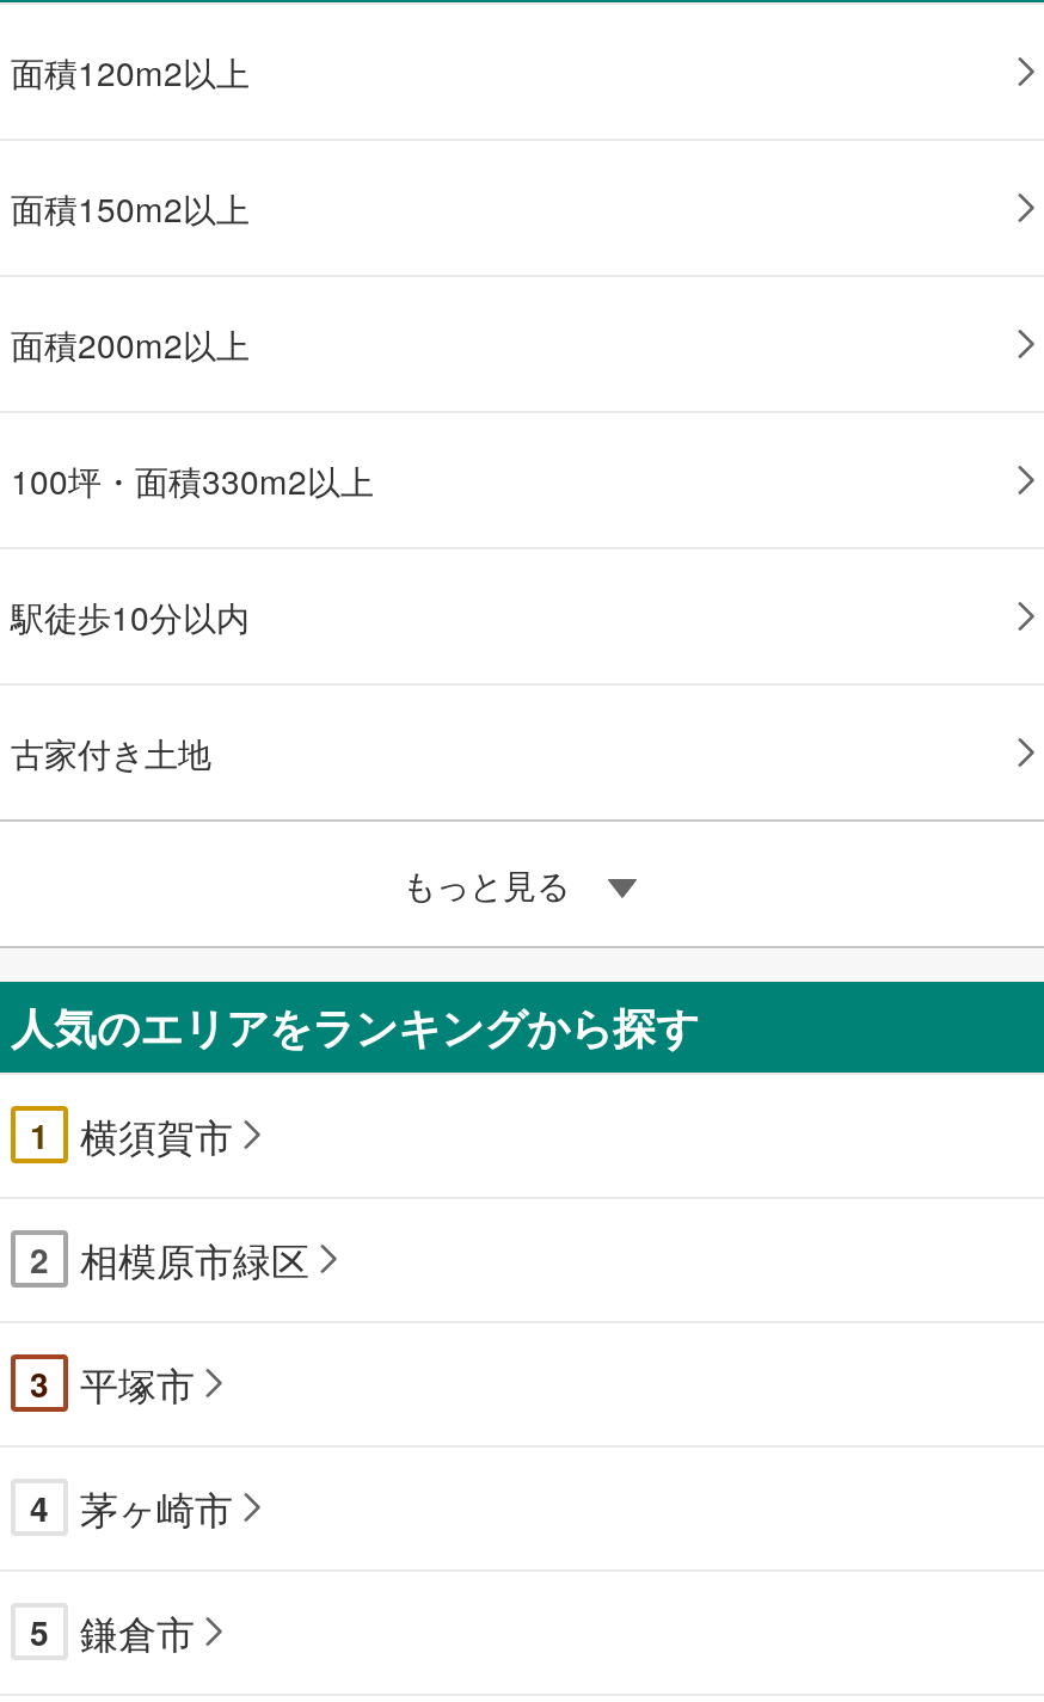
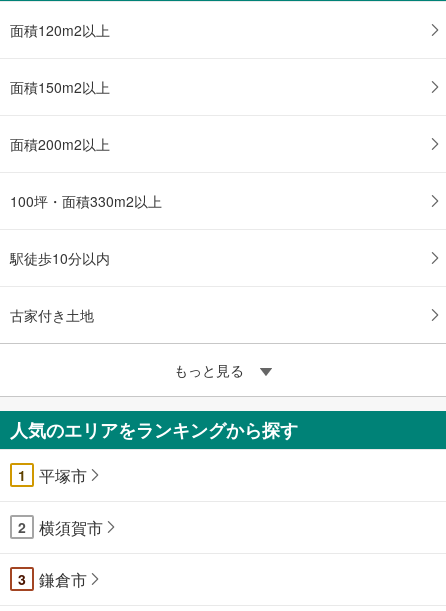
- 横須賀市
- 2
- 相模原市緑区
- 3

- 4
+ 2

- 茅ヶ崎市
+ 横須賀市

- 5 鎌倉市
+ 3 鎌倉市
